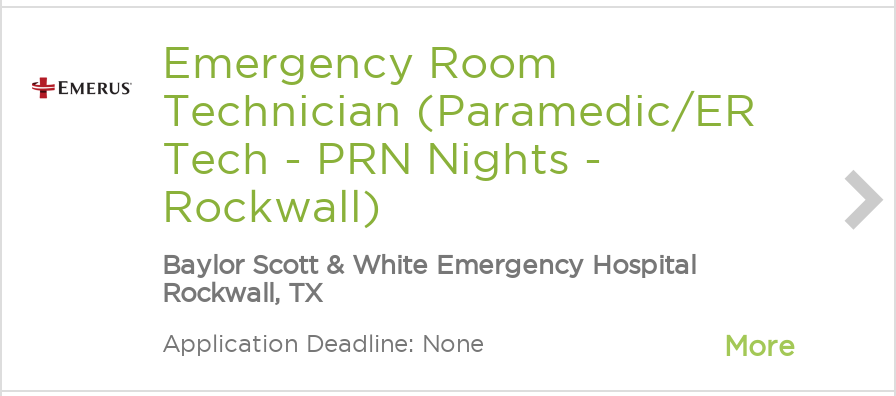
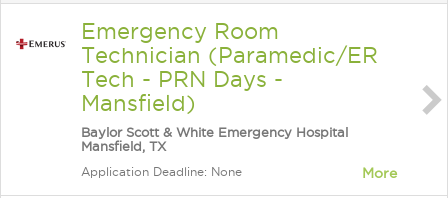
- Tech - PRN Nights -
- Rockwall)
+ Tech - PRN Days -
+ Mansfield)

- Rockwall, TX
+ Mansfield, TX
